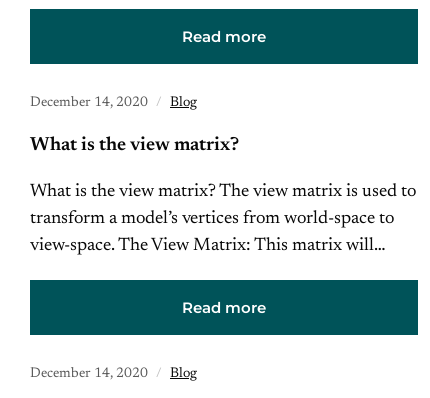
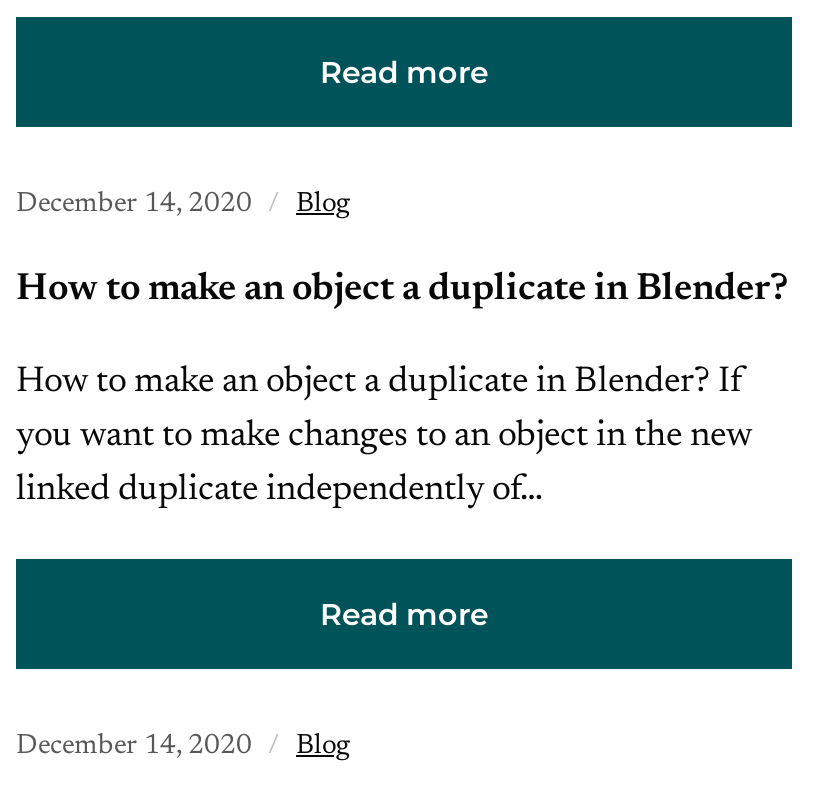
- What is the view matrix?
+ How to make an object a duplicate in Blender?

- What is the view matrix? The view matrix is used to
+ How to make an object a duplicate in Blender? If

- transform a model’s vertices from world-space to
+ you want to make changes to an object in the new

- view-space. The View Matrix: This matrix will…
+ linked duplicate independently of…
